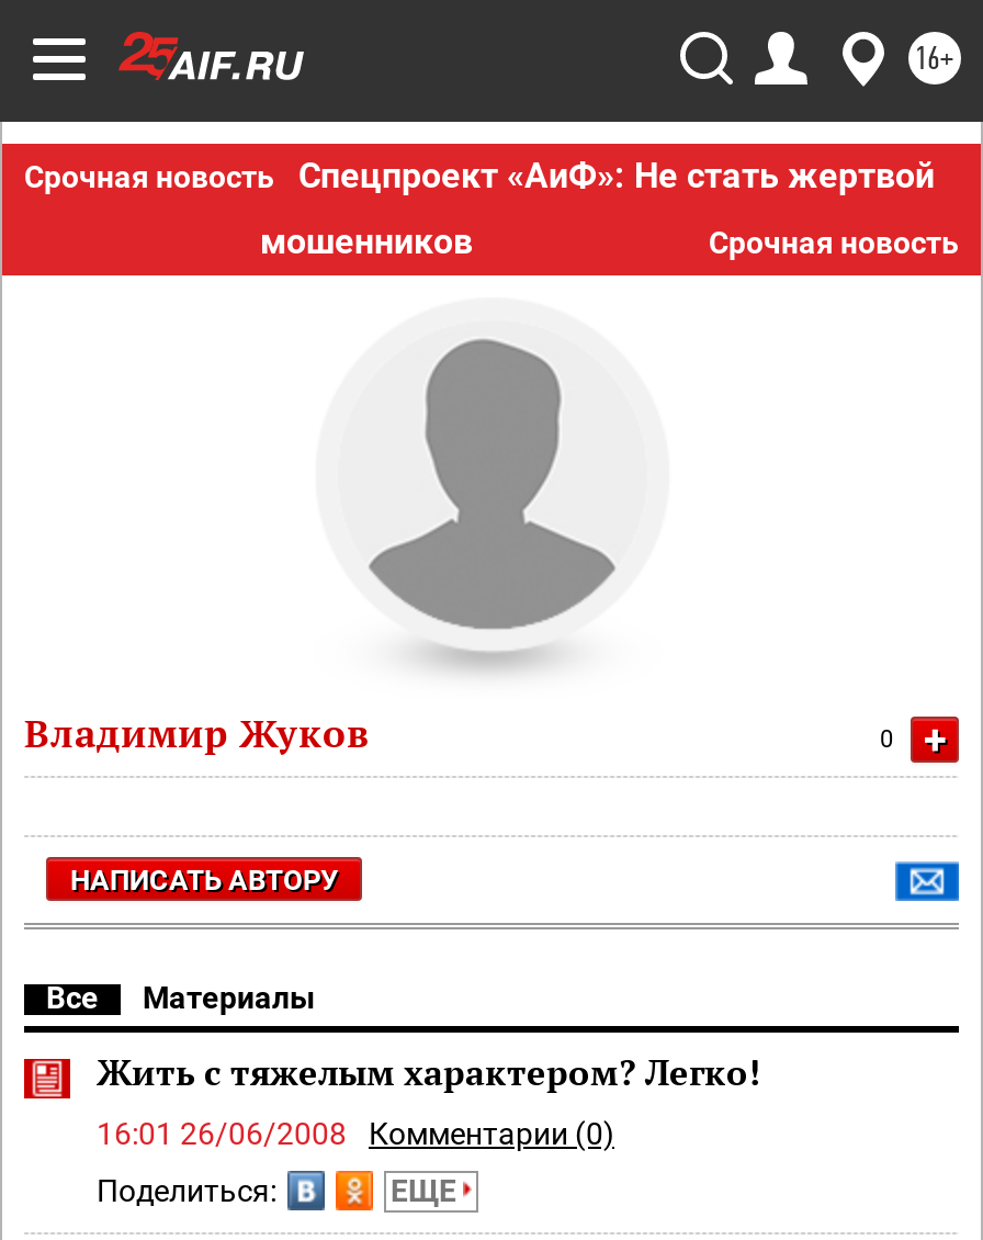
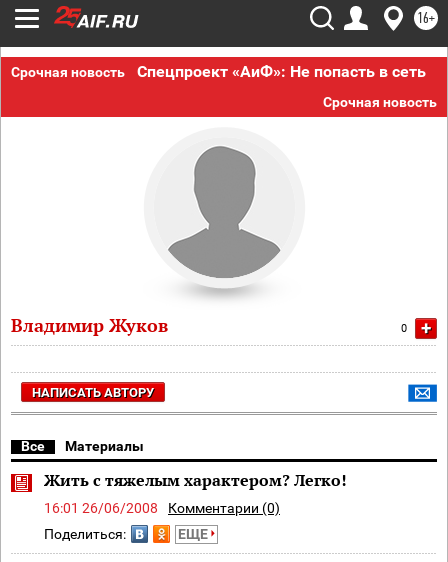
- Спецпроект «АиФ»: Не стать жертвой
- мошенников
+ Спецпроект «АиФ»: Не попасть в сеть
